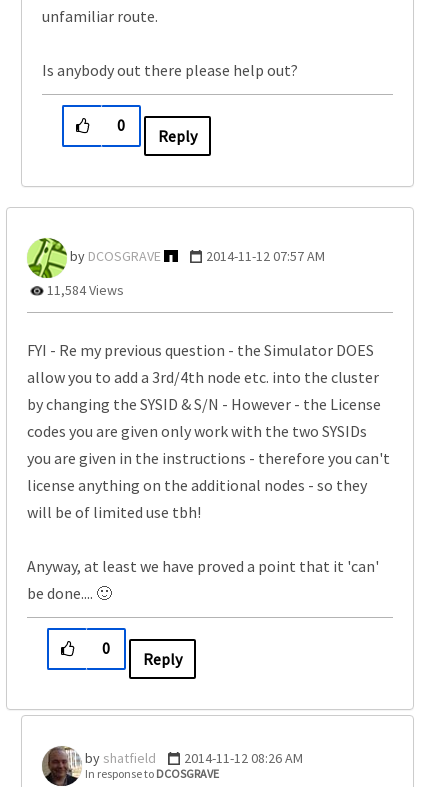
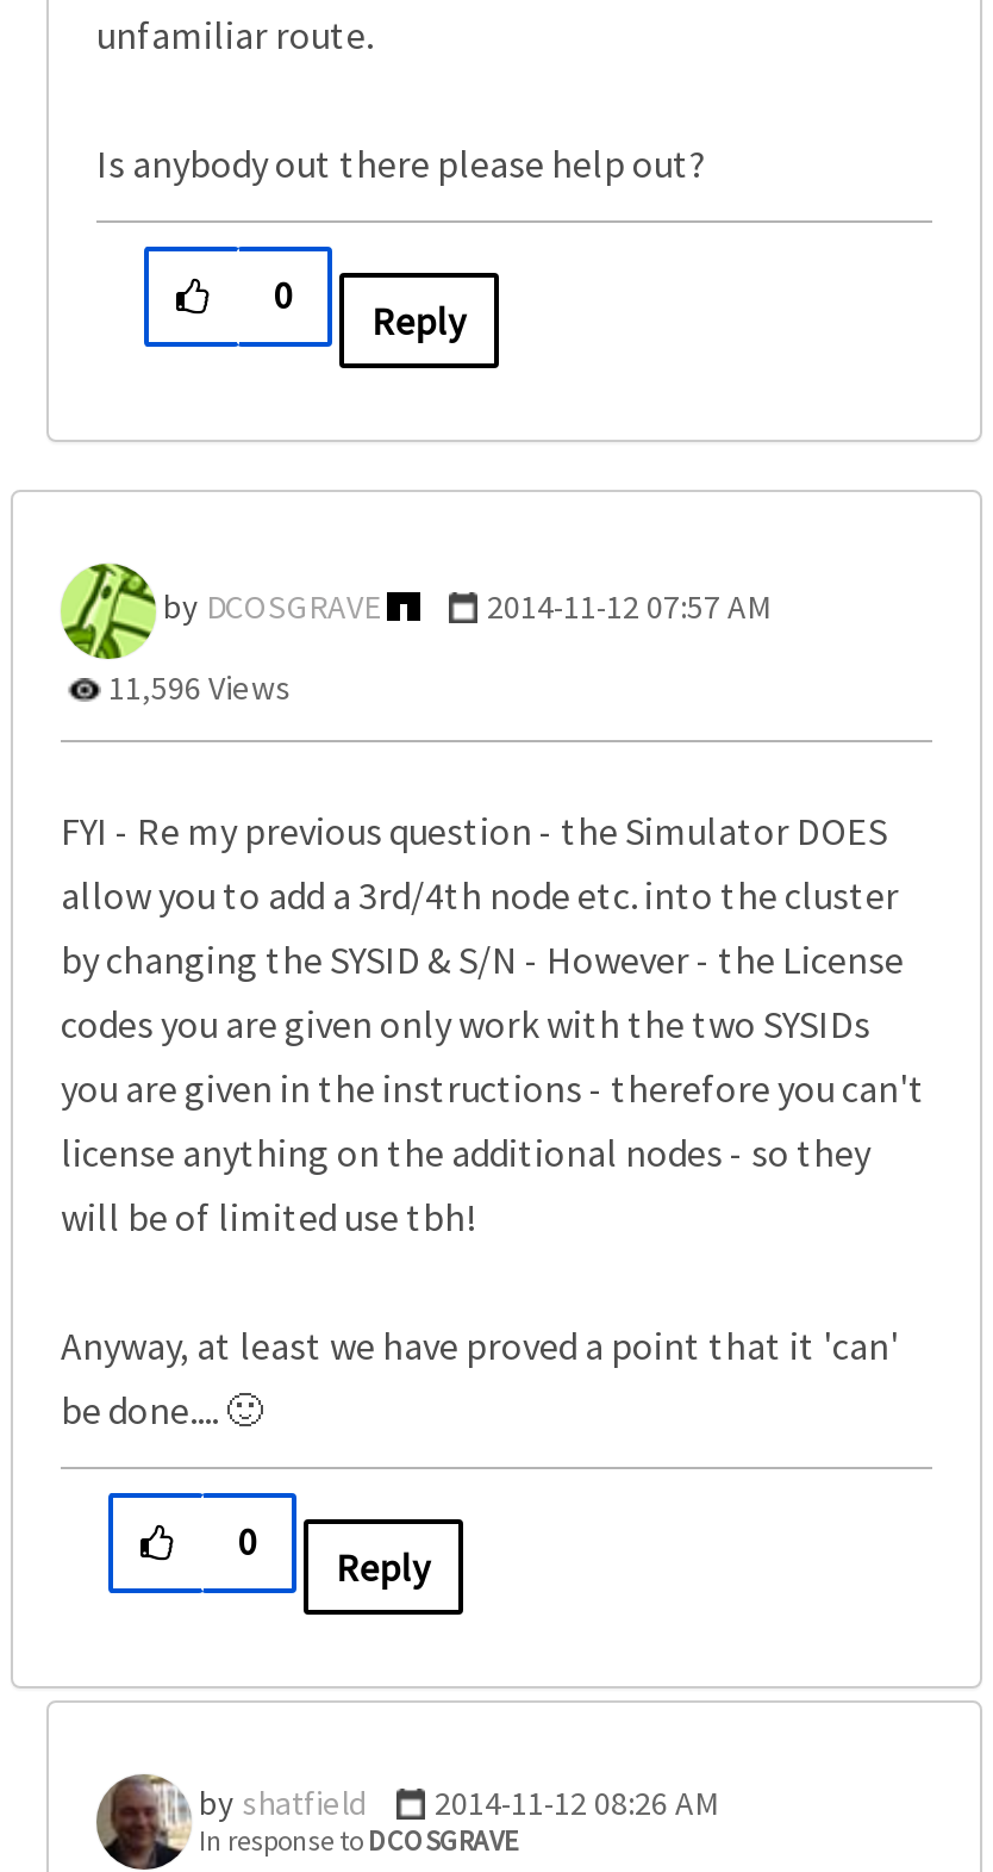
- 11,584 Views
+ 11,596 Views
